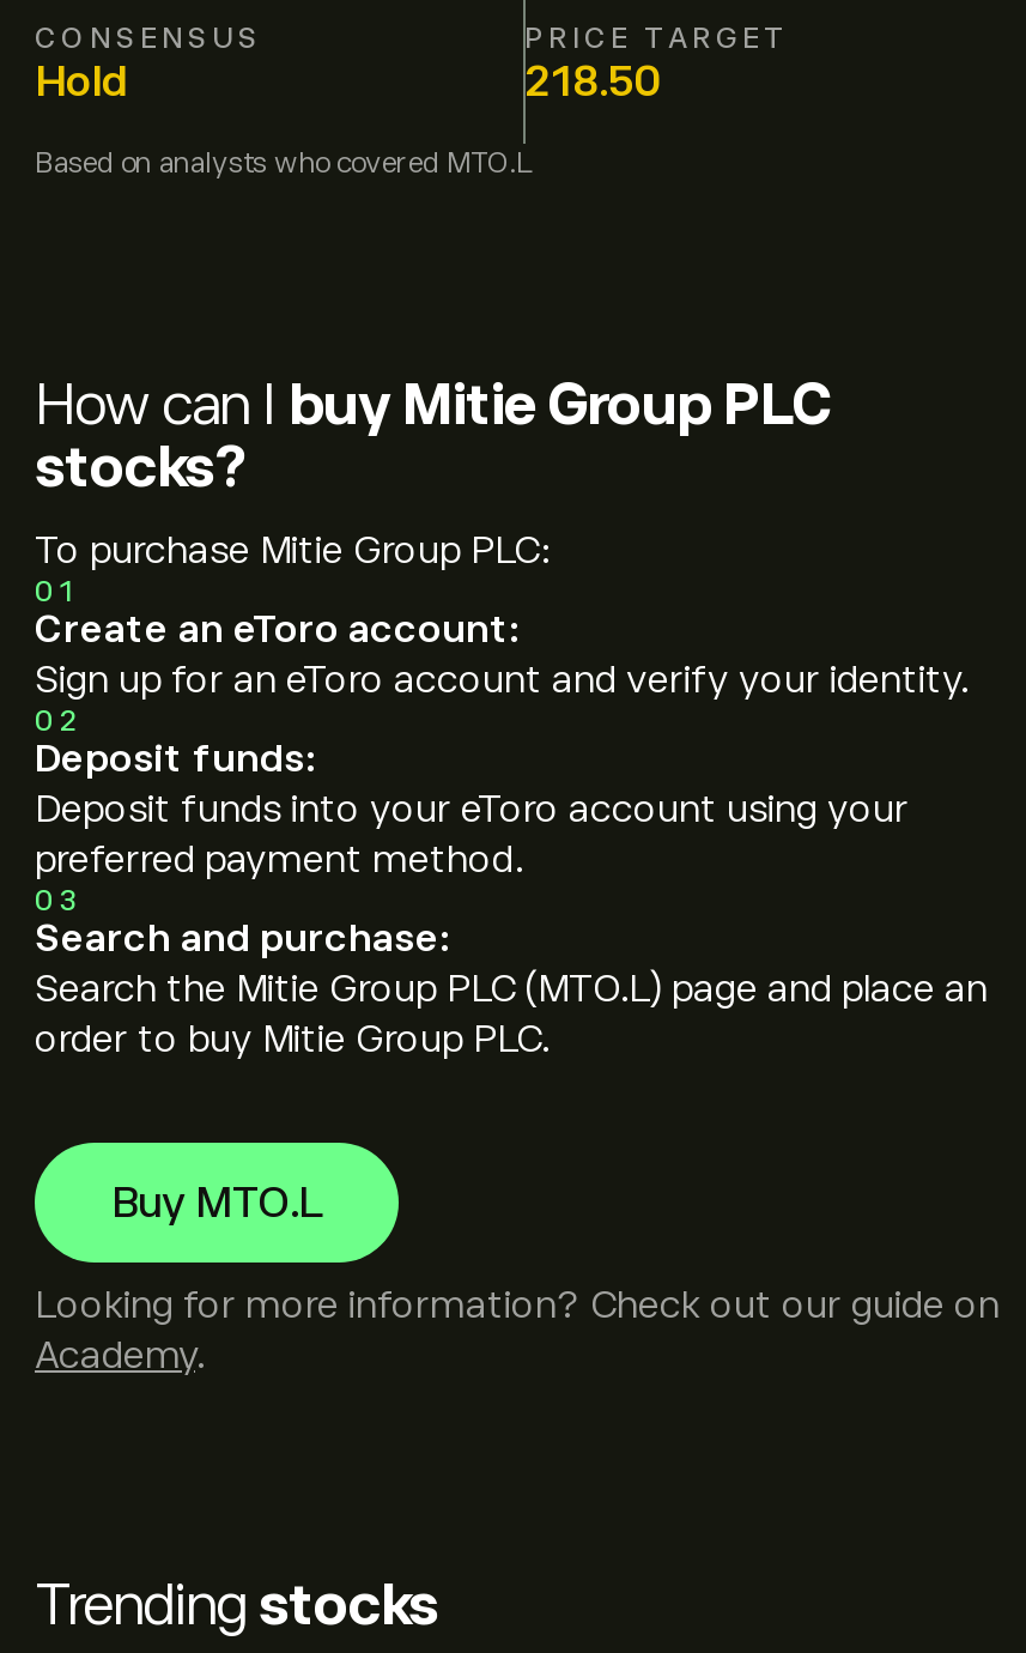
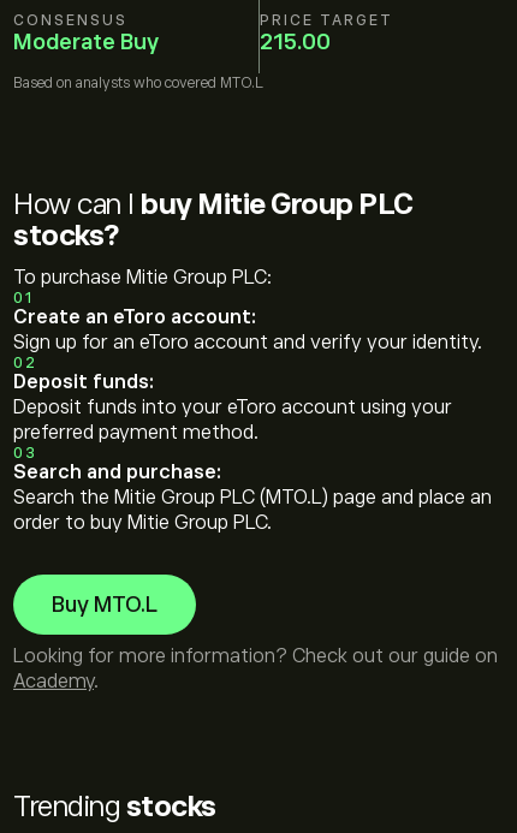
- Hold
+ Moderate Buy

- 218.50
+ 215.00
